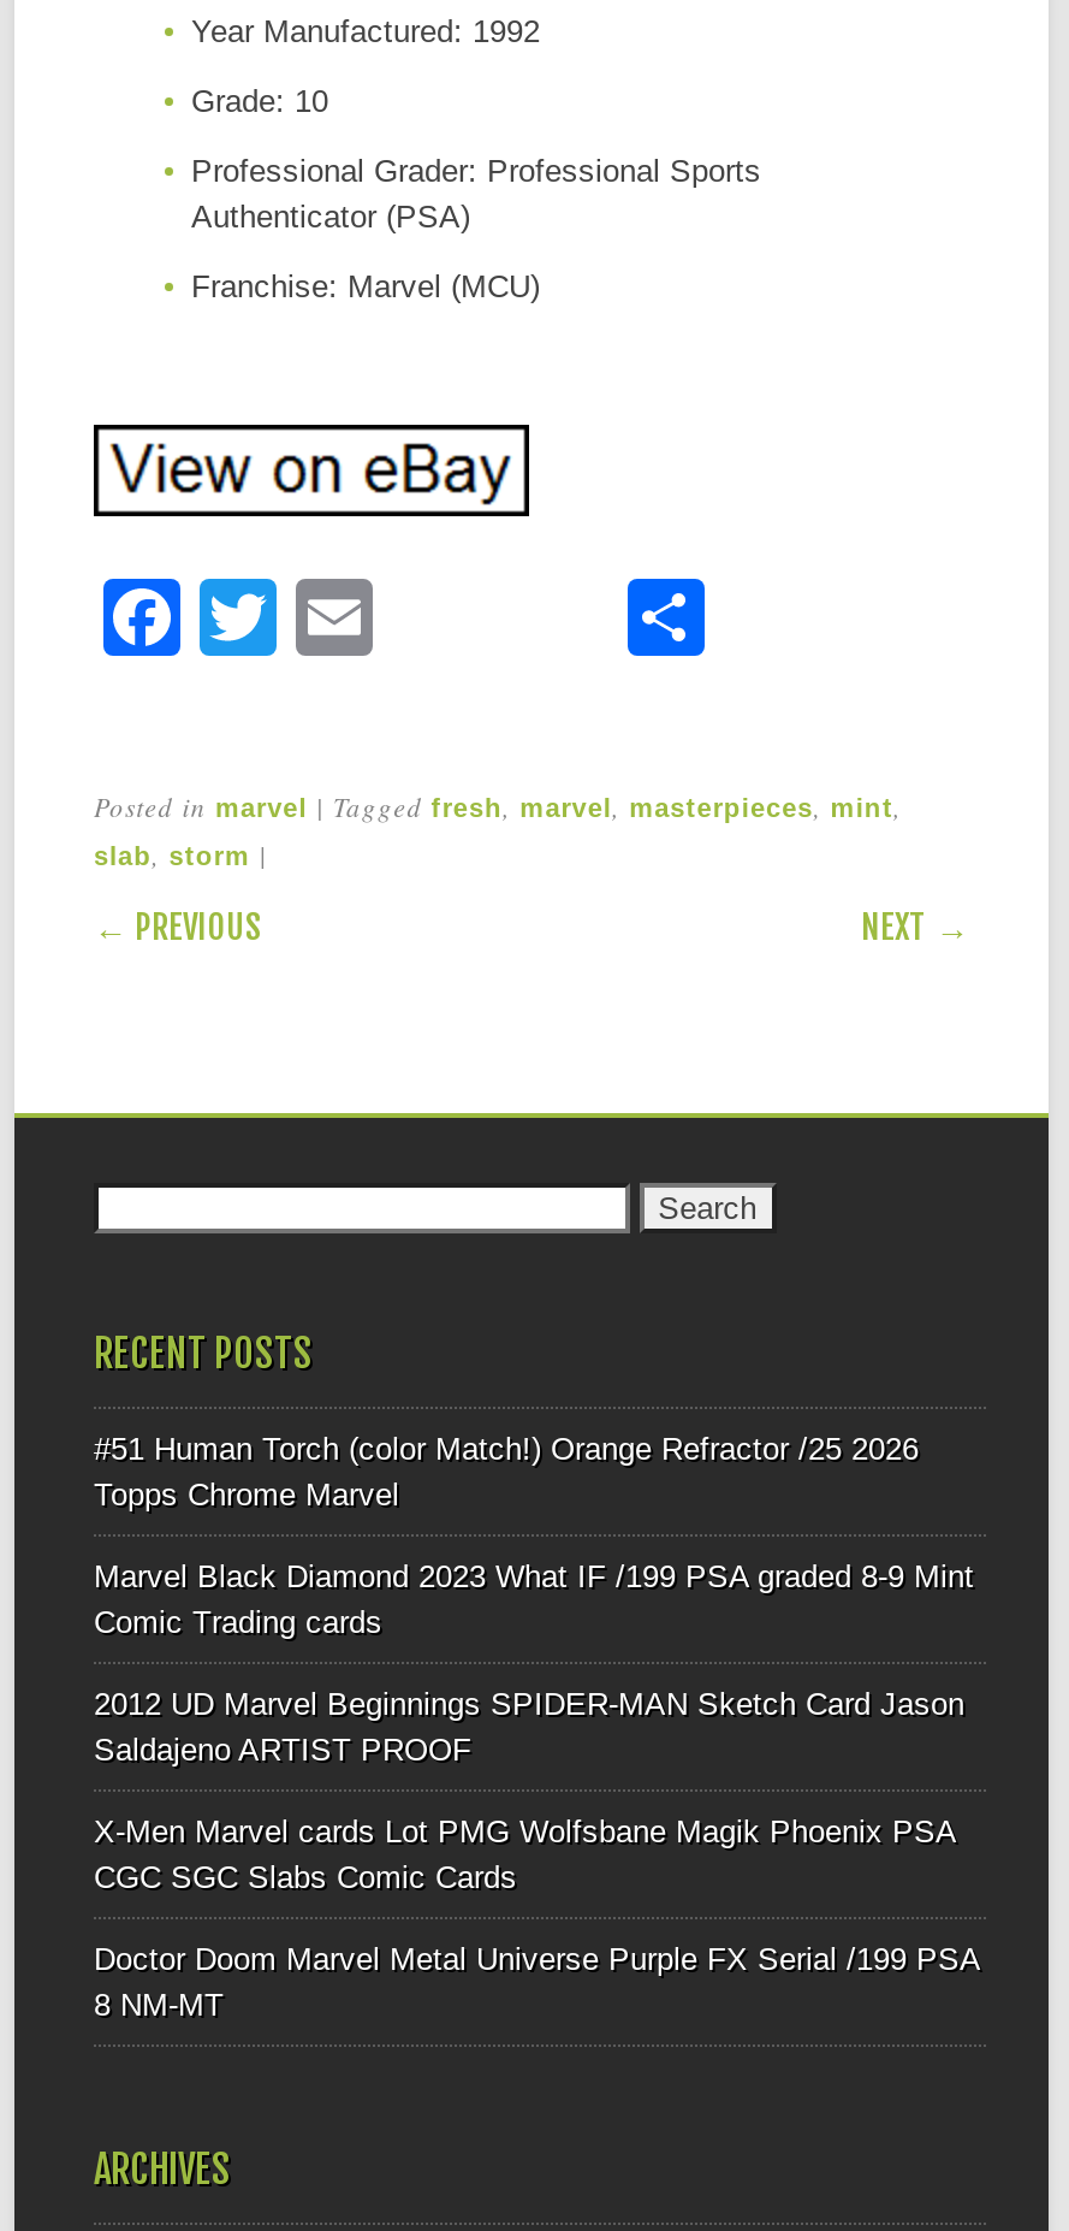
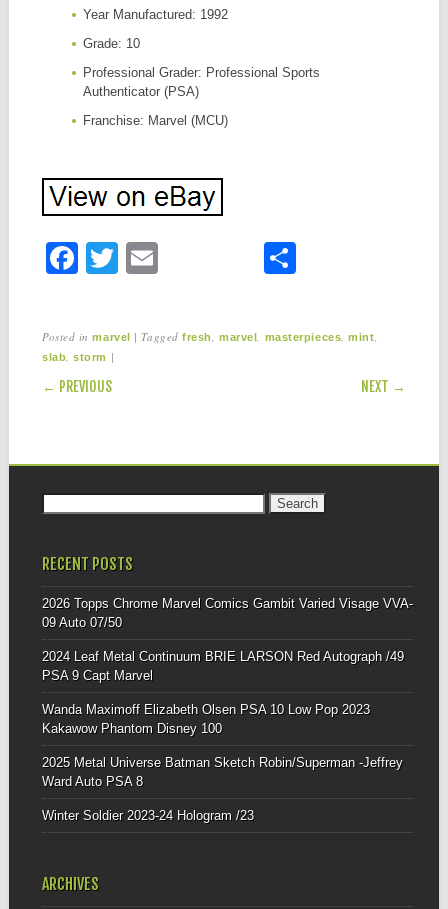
- #51 Human Torch (color Match!) Orange Refractor /25 2026
- Topps Chrome Marvel
+ 2026 Topps Chrome Marvel Comics Gambit Varied Visage VVA-
+ 09 Auto 07/50

- Marvel Black Diamond 2023 What IF /199 PSA graded 8-9 Mint
- Comic Trading cards
+ 2024 Leaf Metal Continuum BRIE LARSON Red Autograph /49
+ PSA 9 Capt Marvel

- 2012 UD Marvel Beginnings SPIDER-MAN Sketch Card Jason
- Saldajeno ARTIST PROOF
+ Wanda Maximoff Elizabeth Olsen PSA 10 Low Pop 2023
+ Kakawow Phantom Disney 100

- X-Men Marvel cards Lot PMG Wolfsbane Magik Phoenix PSA
- CGC SGC Slabs Comic Cards
+ 2025 Metal Universe Batman Sketch Robin/Superman -Jeffrey
+ Ward Auto PSA 8

- Doctor Doom Marvel Metal Universe Purple FX Serial /199 PSA
- 8 NM-MT
+ Winter Soldier 2023-24 Hologram /23
